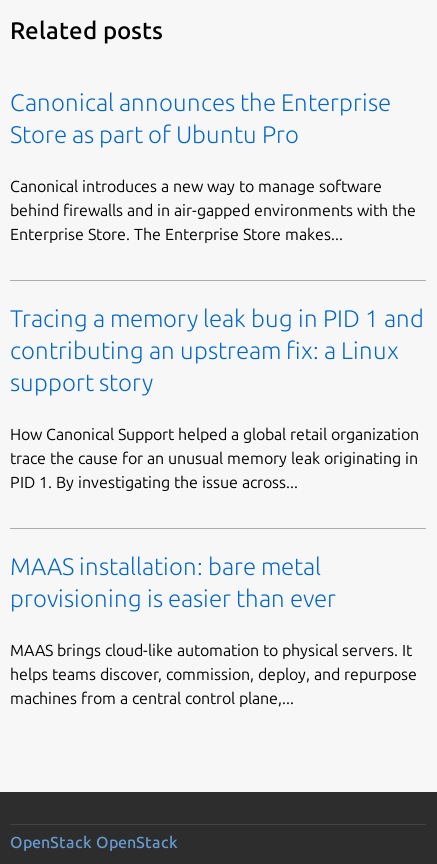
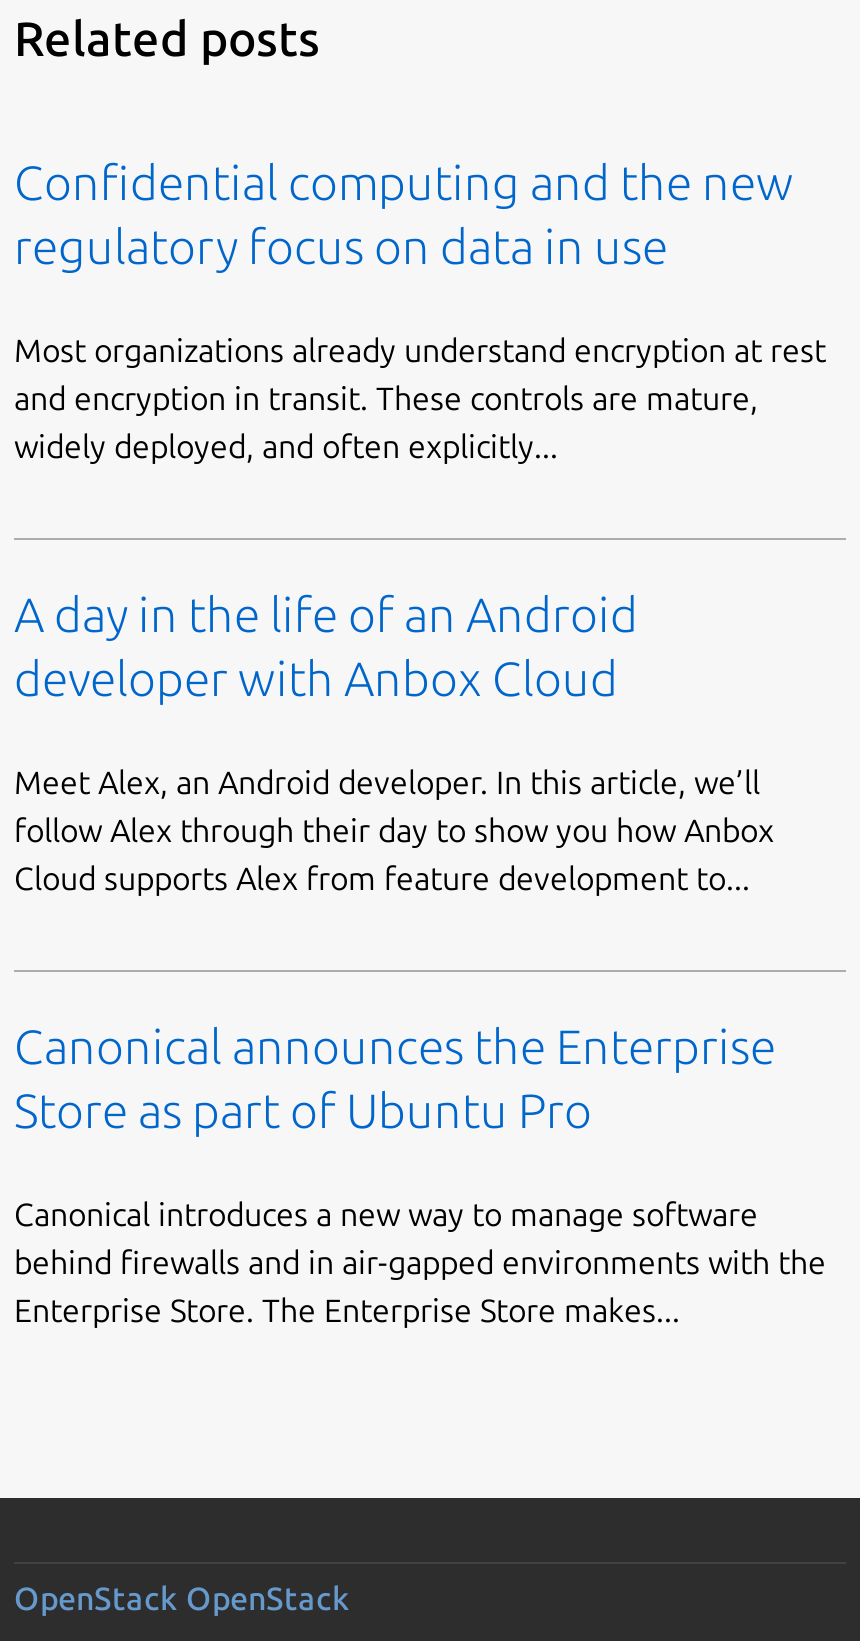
+ Confidential computing and the new
+ regulatory focus on data in use
+ Most organizations already understand encryption at rest
+ and encryption in transit. These controls are mature,
+ widely deployed, and often explicitly...
+ A day in the life of an Android
+ developer with Anbox Cloud
+ Meet Alex, an Android developer. In this article, we’ll
+ follow Alex through their day to show you how Anbox
+ Cloud supports Alex from feature development to...

moved down: Canonical announces the Enterprise | Store as part of Ubuntu Pro | Canonical introduces a new way to manage software | behind firewalls and in air-gapped environments with the | Enterprise Store. The Enterprise Store makes...

- Tracing a memory leak bug in PID 1 and
- contributing an upstream fix: a Linux
- support story
- How Canonical Support helped a global retail organization
- trace the cause for an unusual memory leak originating in
- PID 1. By investigating the issue across...
- MAAS installation: bare metal
- provisioning is easier than ever
- MAAS brings cloud-like automation to physical servers. It
- helps teams discover, commission, deploy, and repurpose
- machines from a central control plane,...
